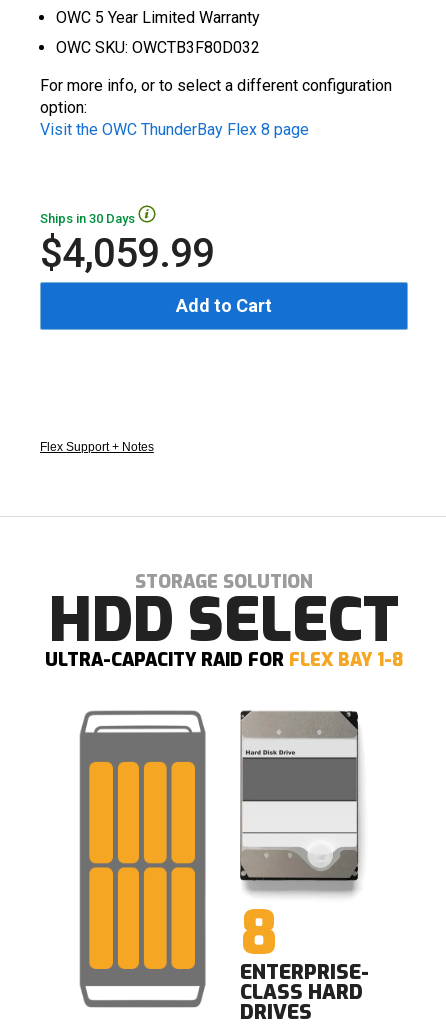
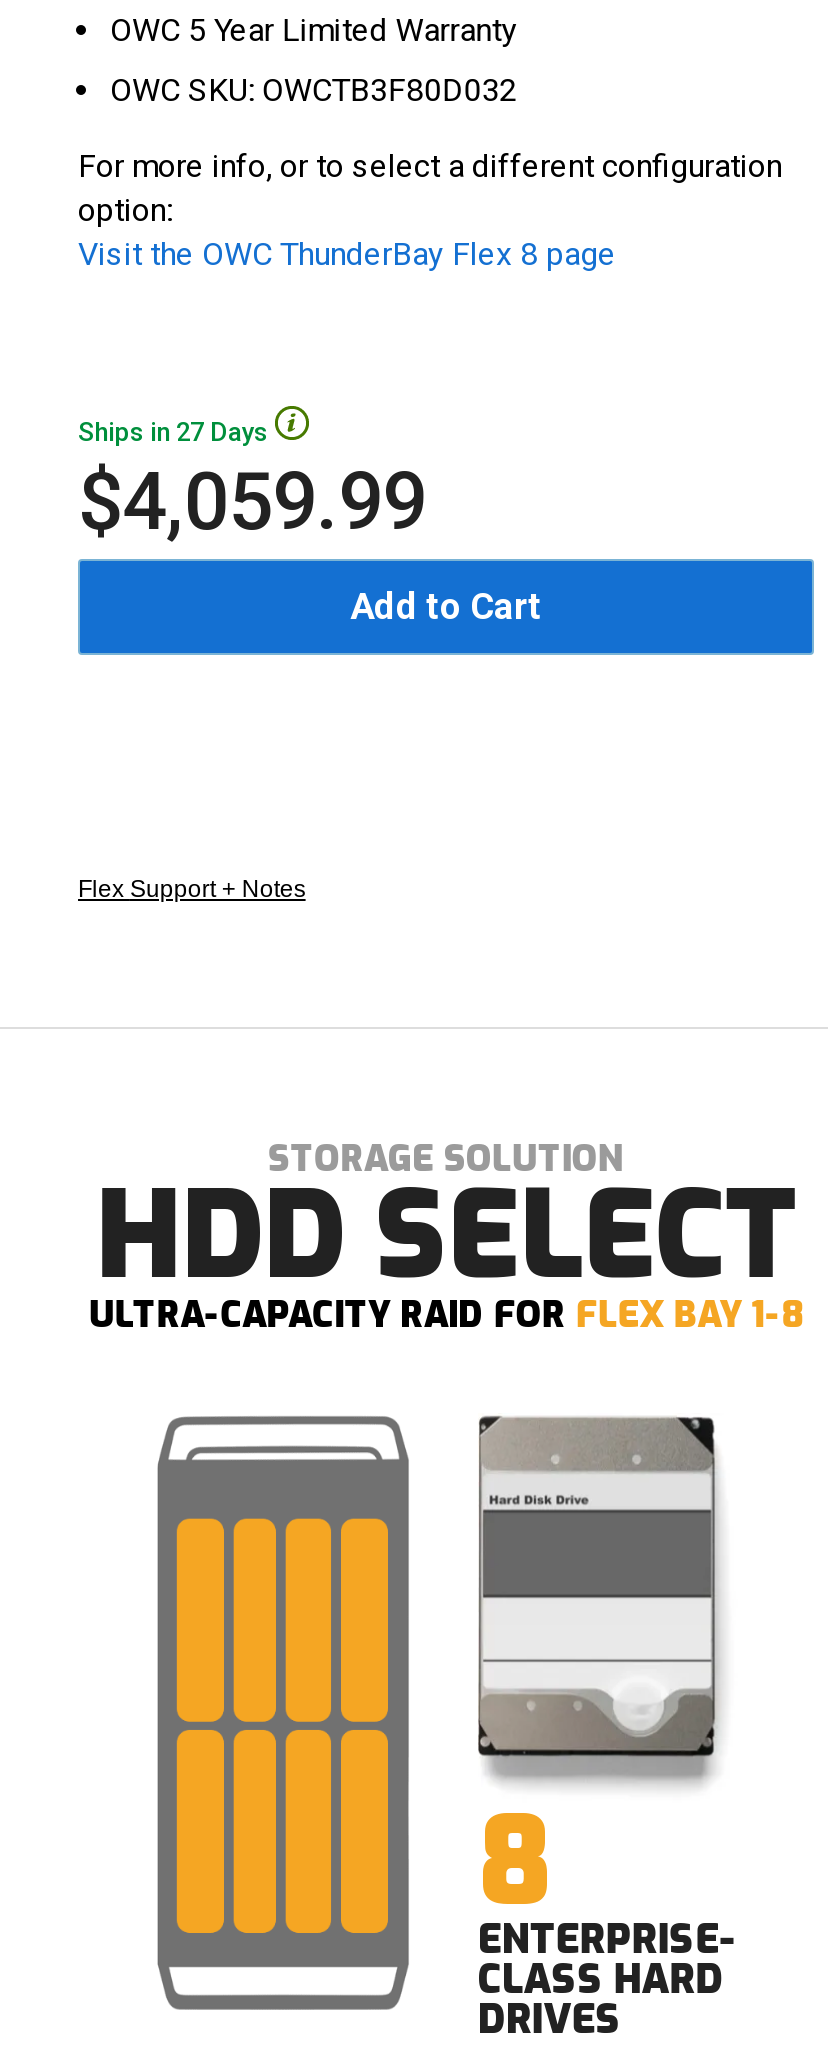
- Ships in 30 Days
+ Ships in 27 Days
